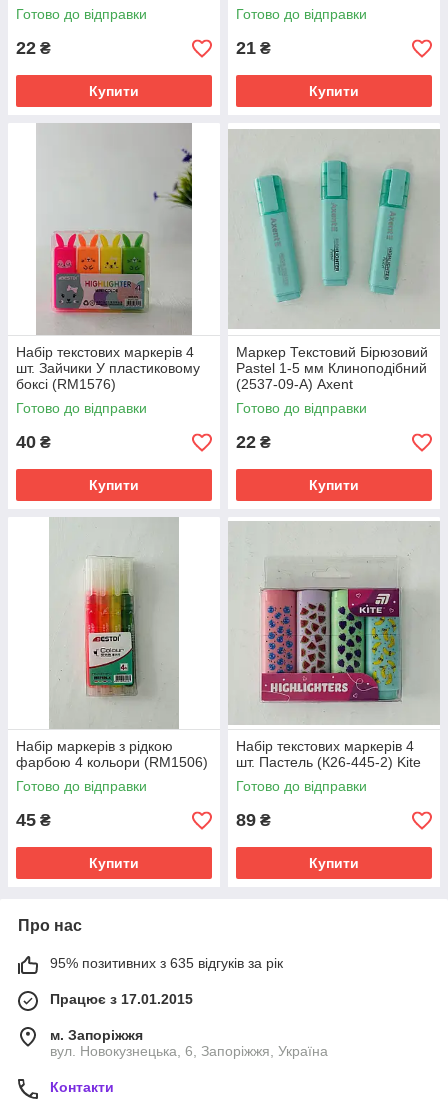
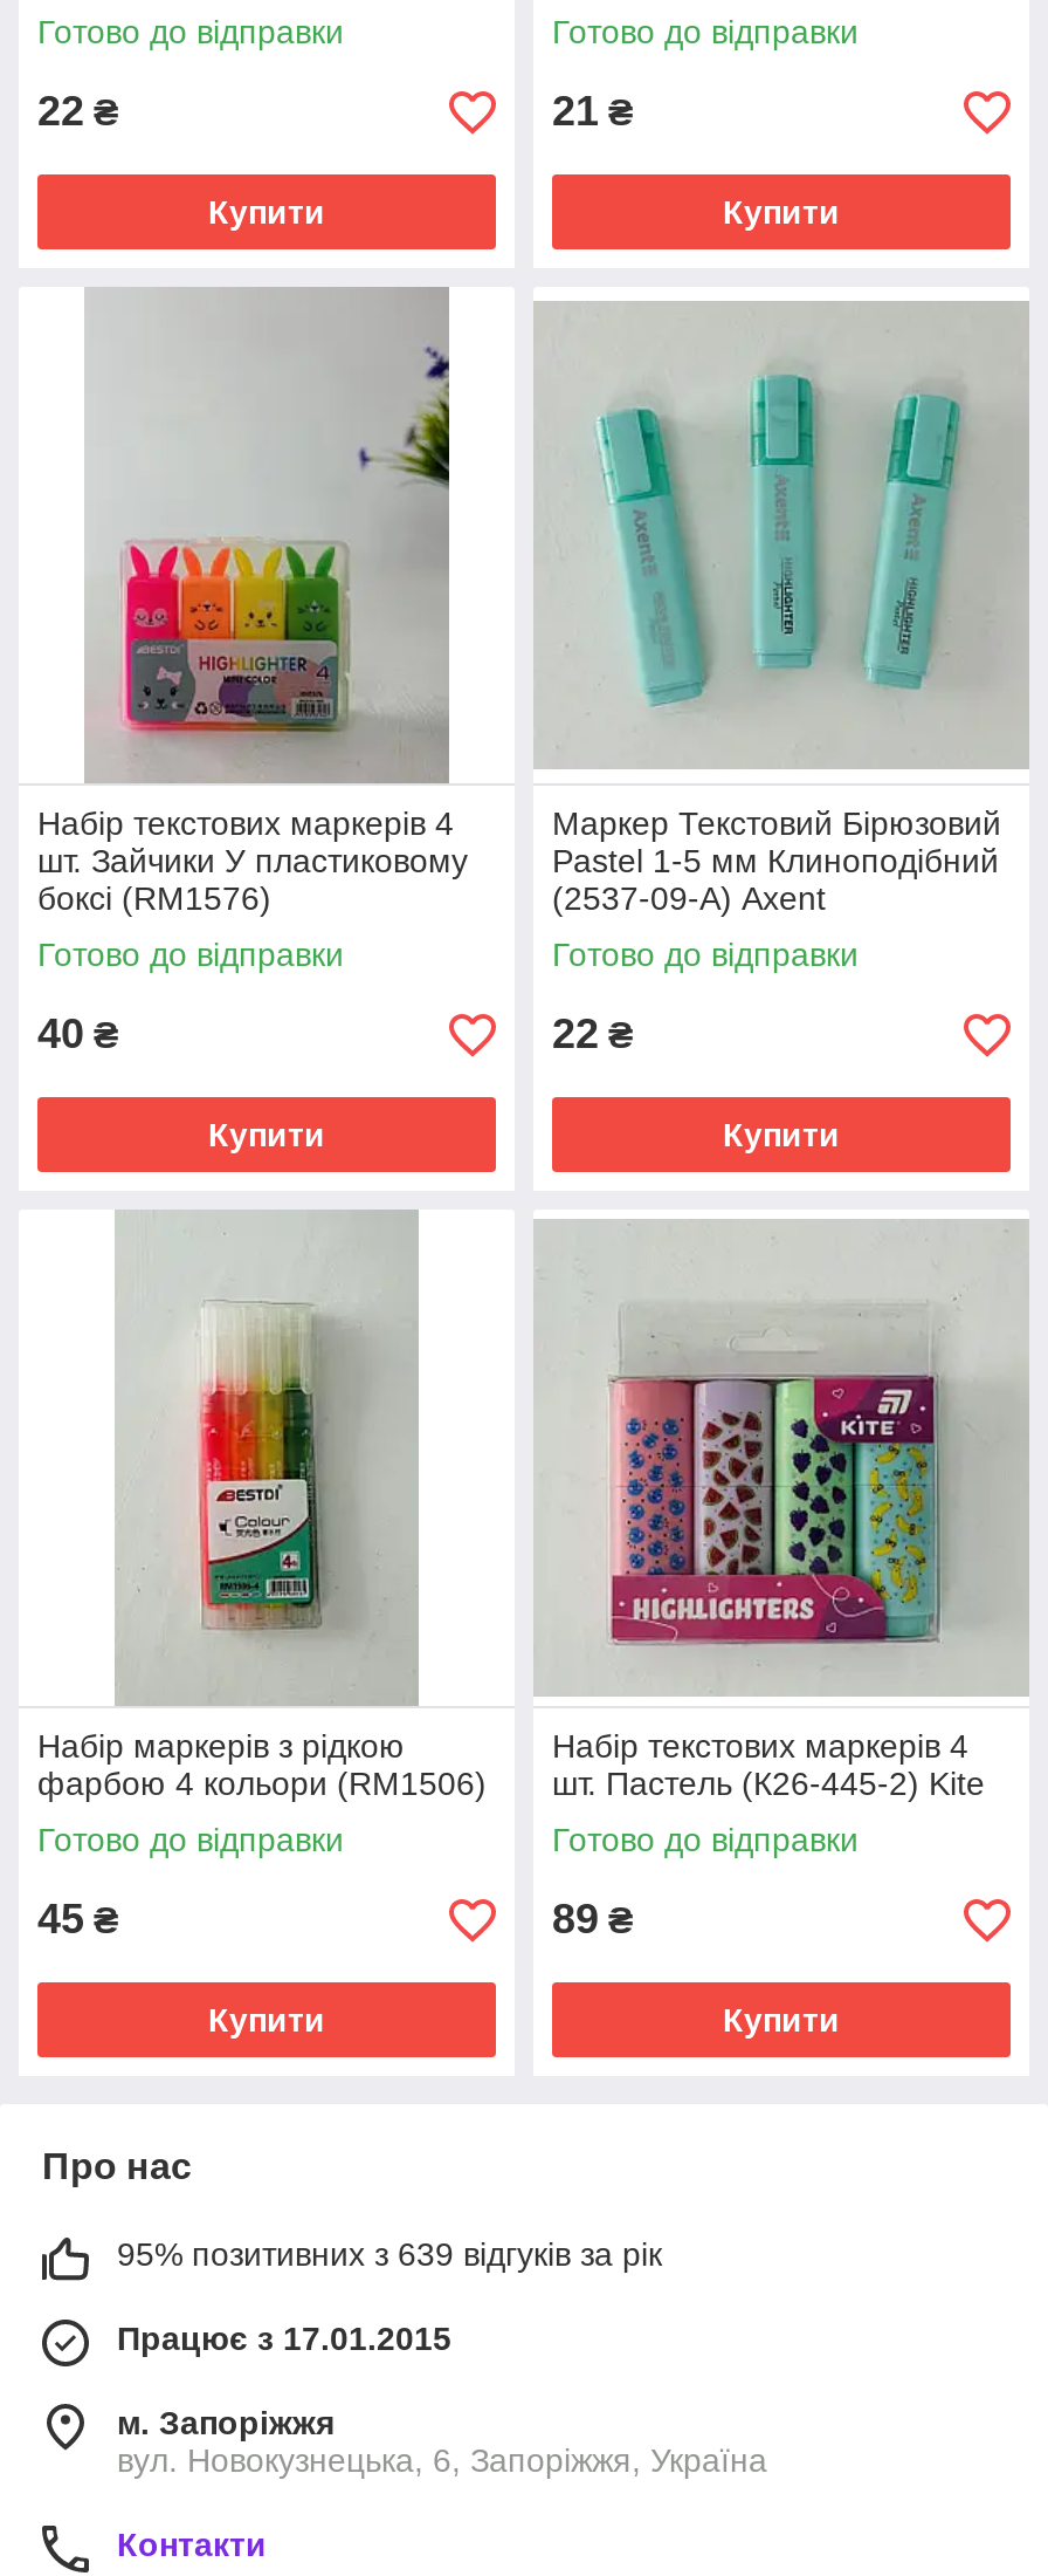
- 95% позитивних з 635 відгуків за рік
+ 95% позитивних з 639 відгуків за рік
